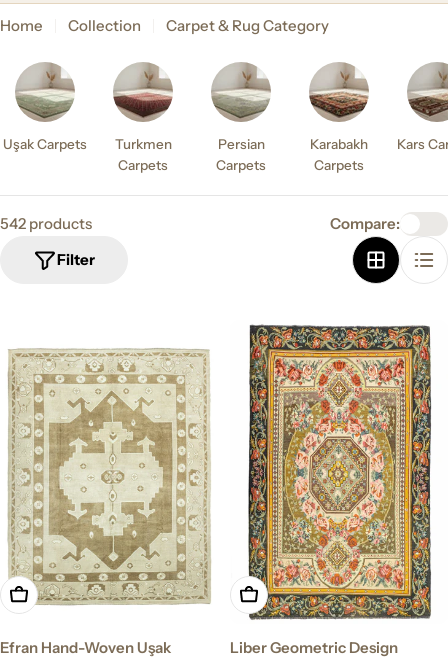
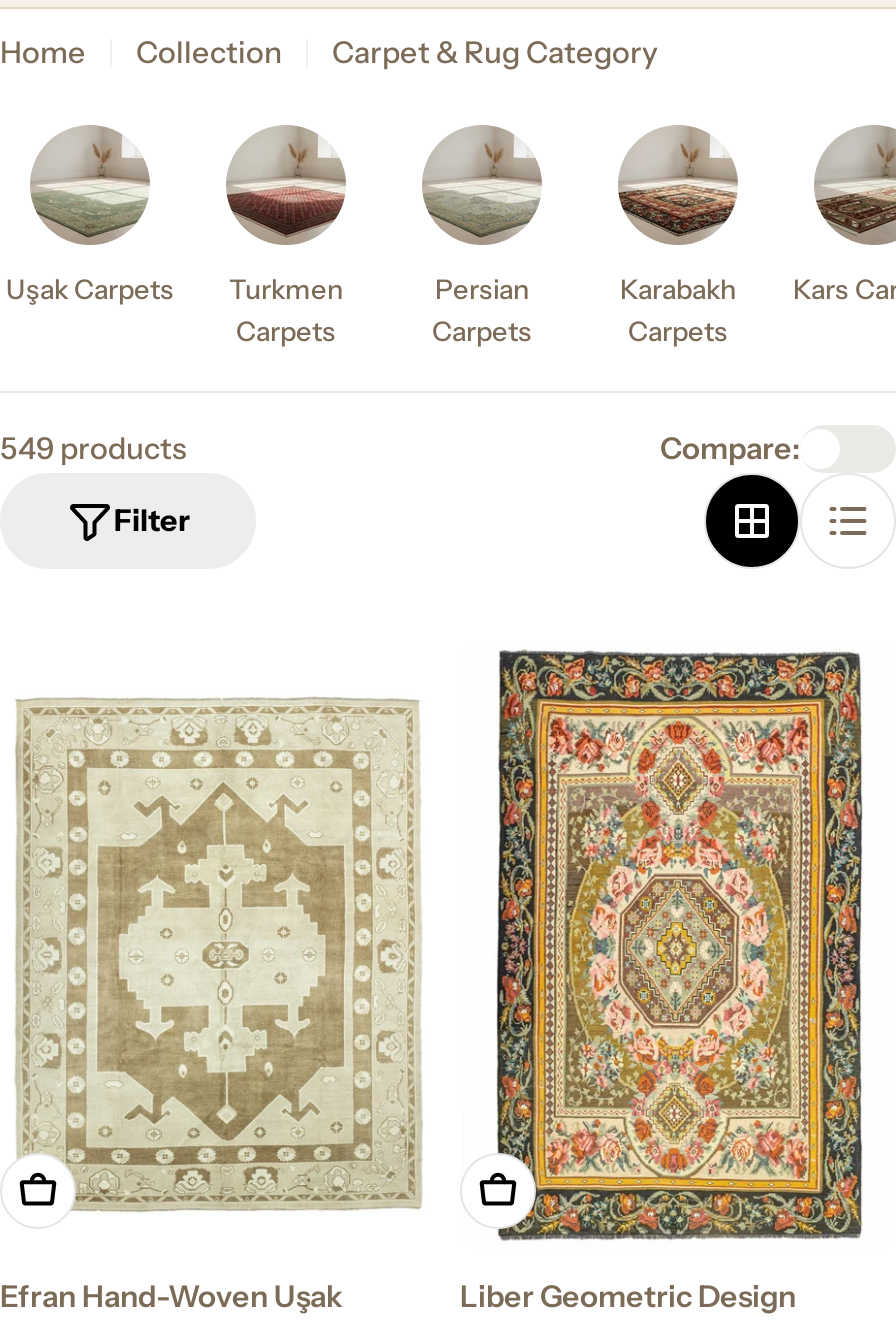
- 542 products
+ 549 products
